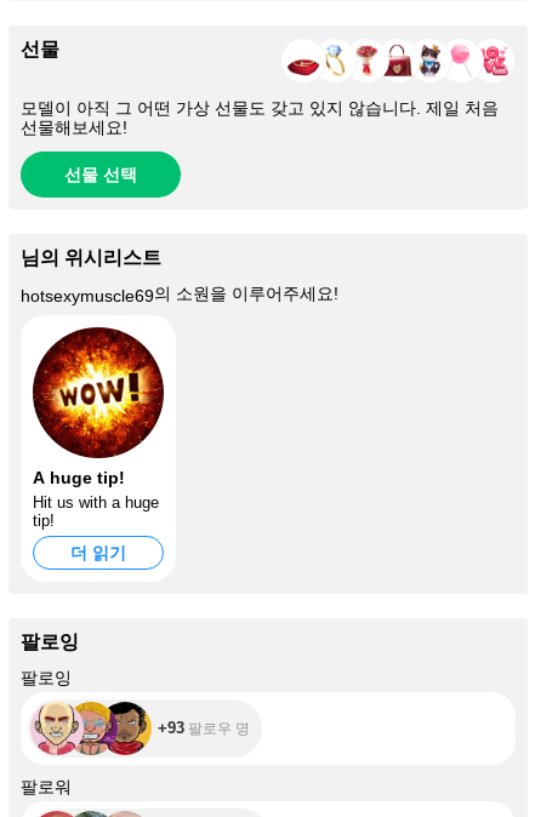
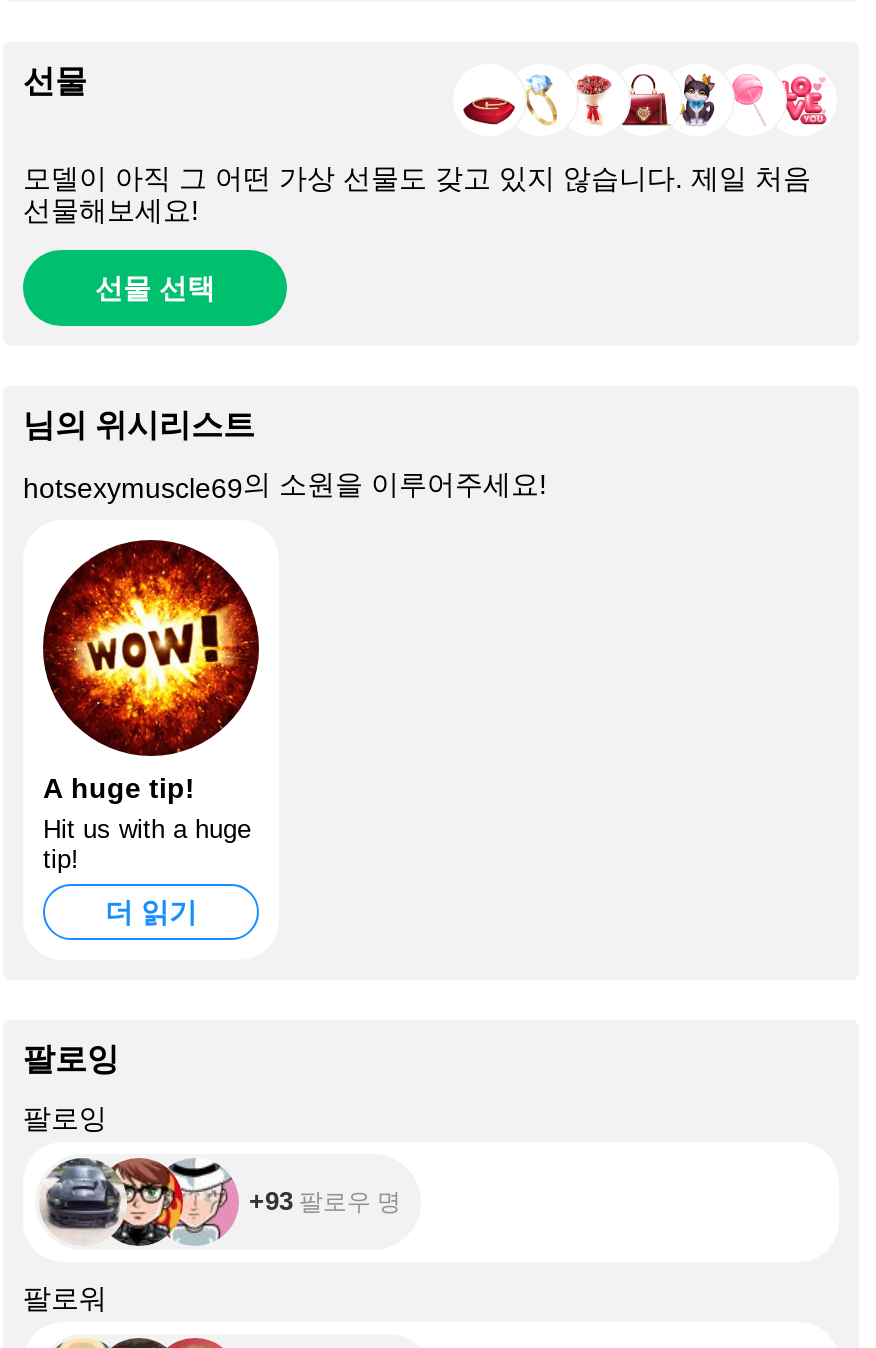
- [image]
+ [image]
